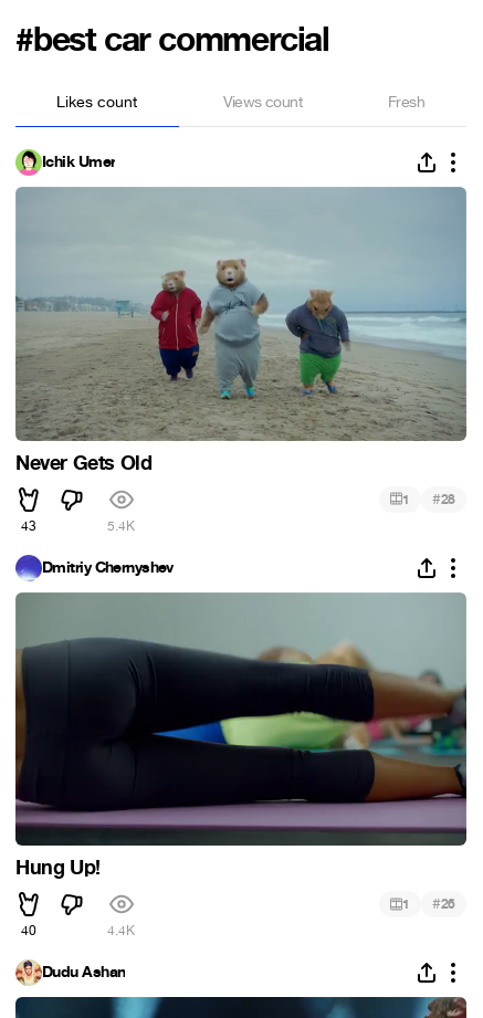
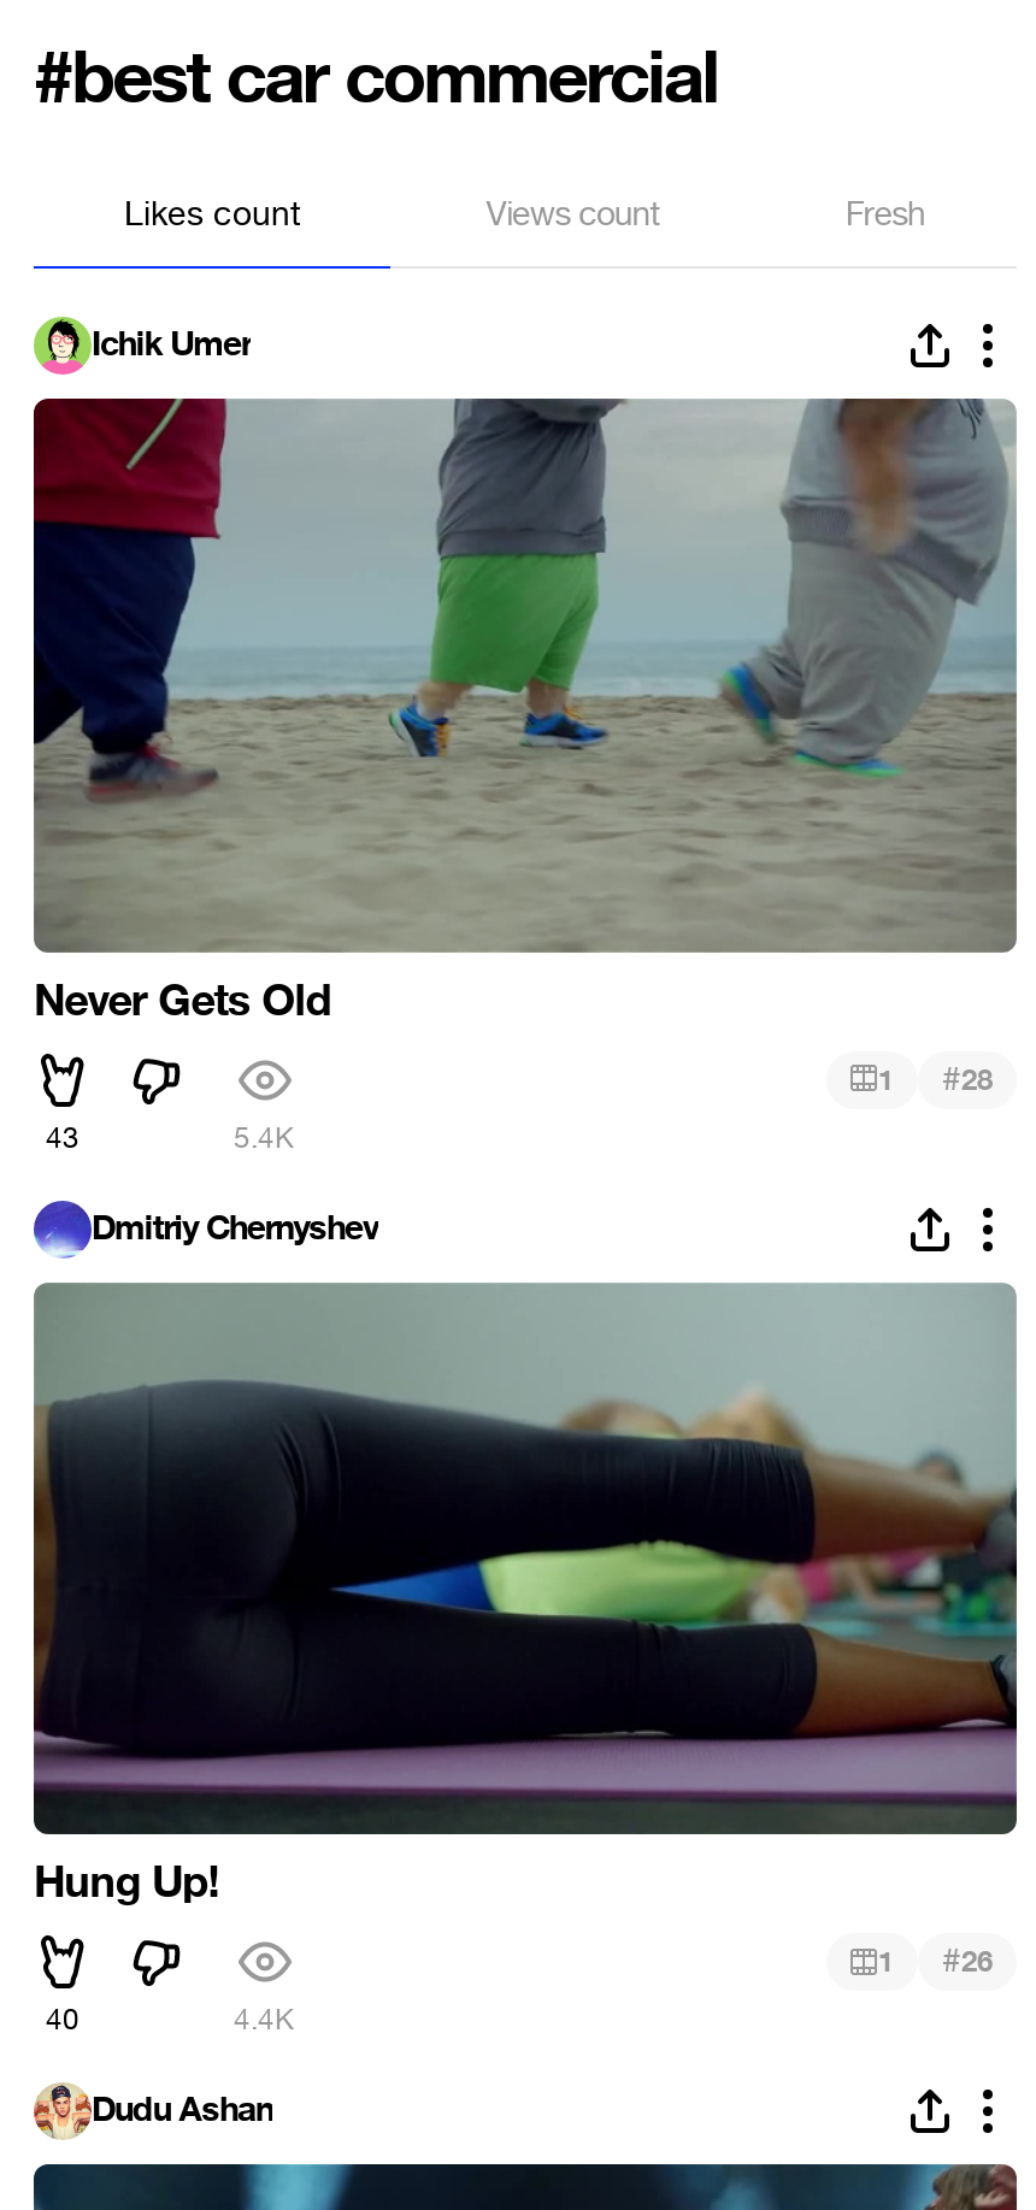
- [image]
+ [image]
